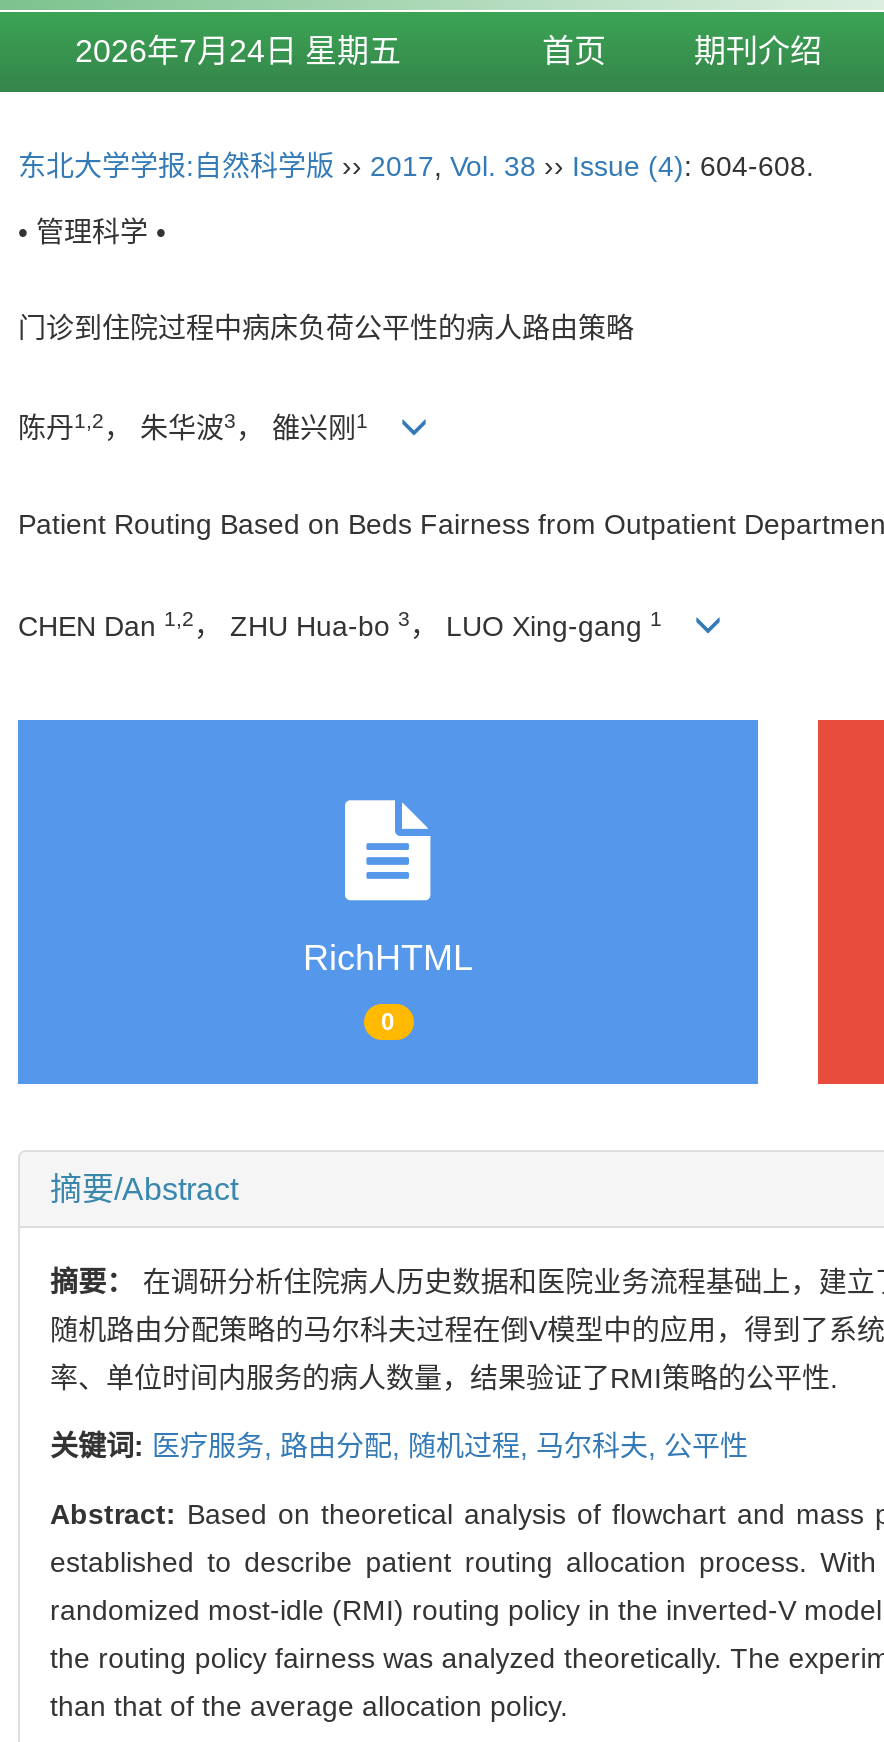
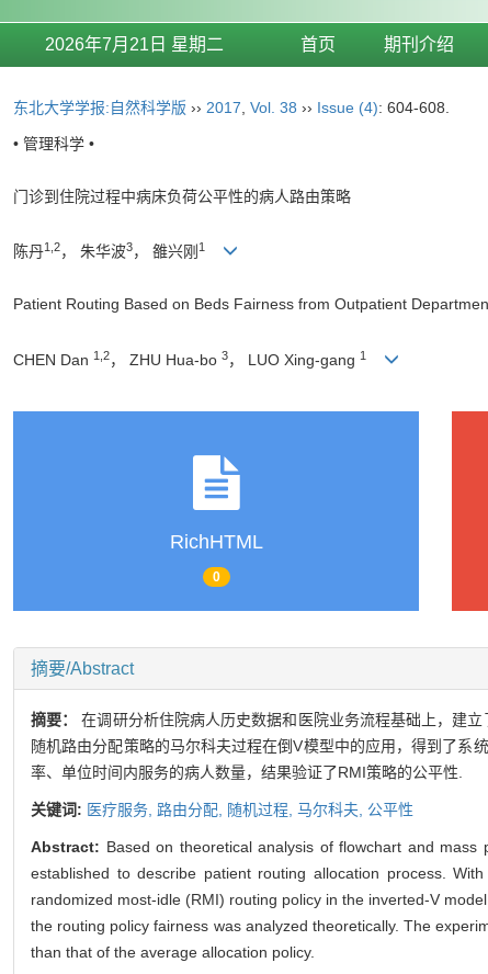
- 2026年7月24日 星期五
+ 2026年7月21日 星期二
